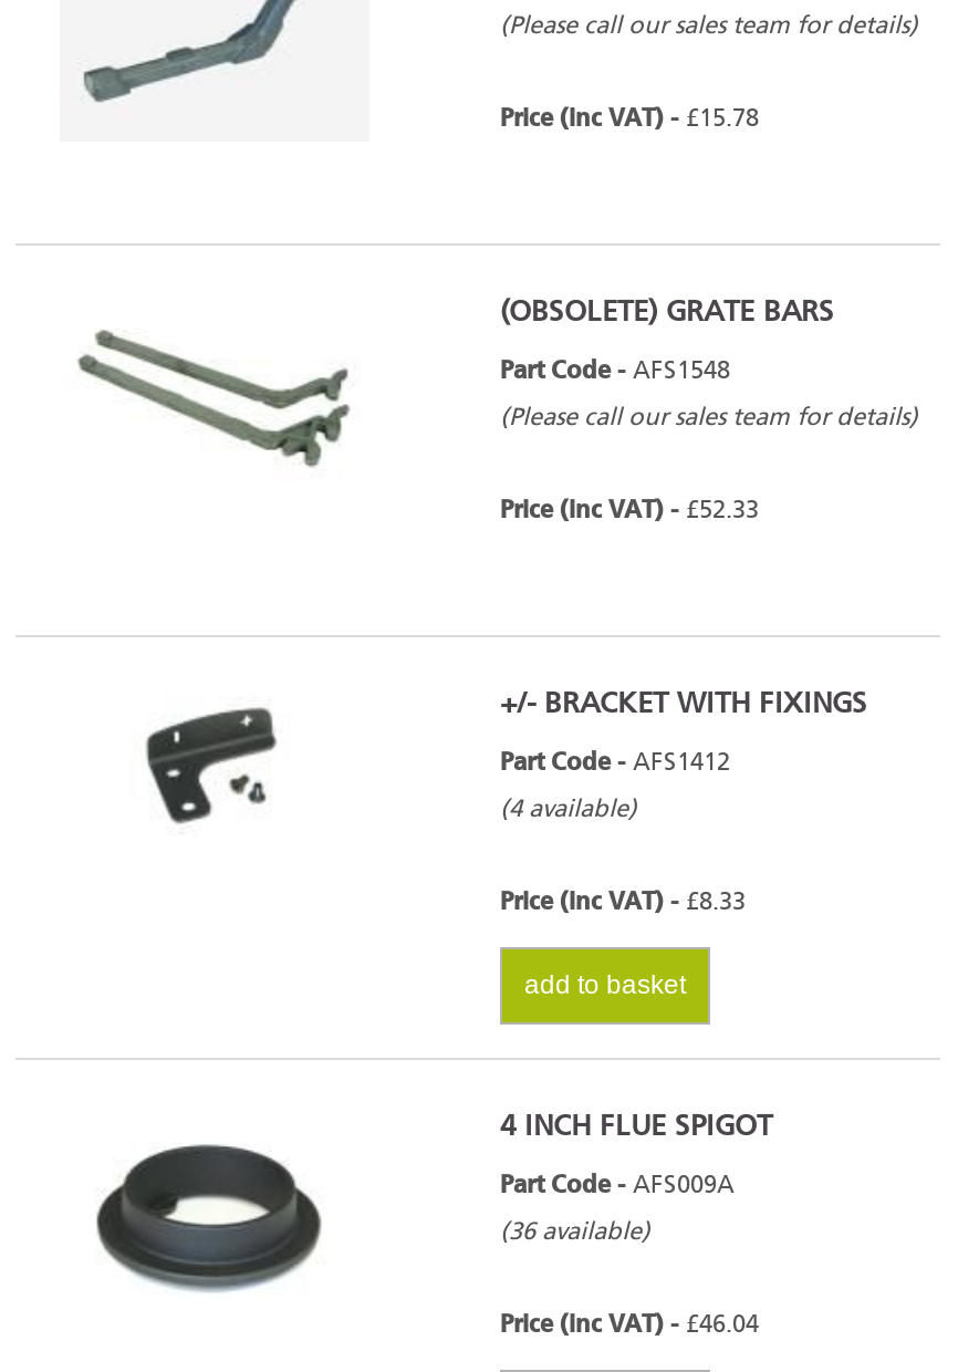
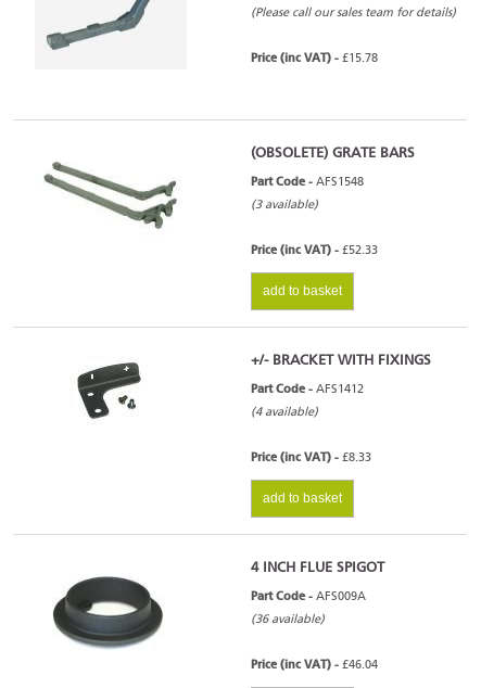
- (Please call our sales team for details)
+ (3 available)

+ add to basket
